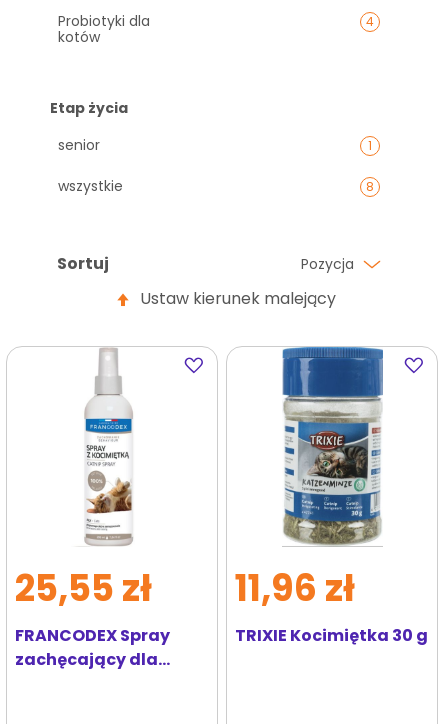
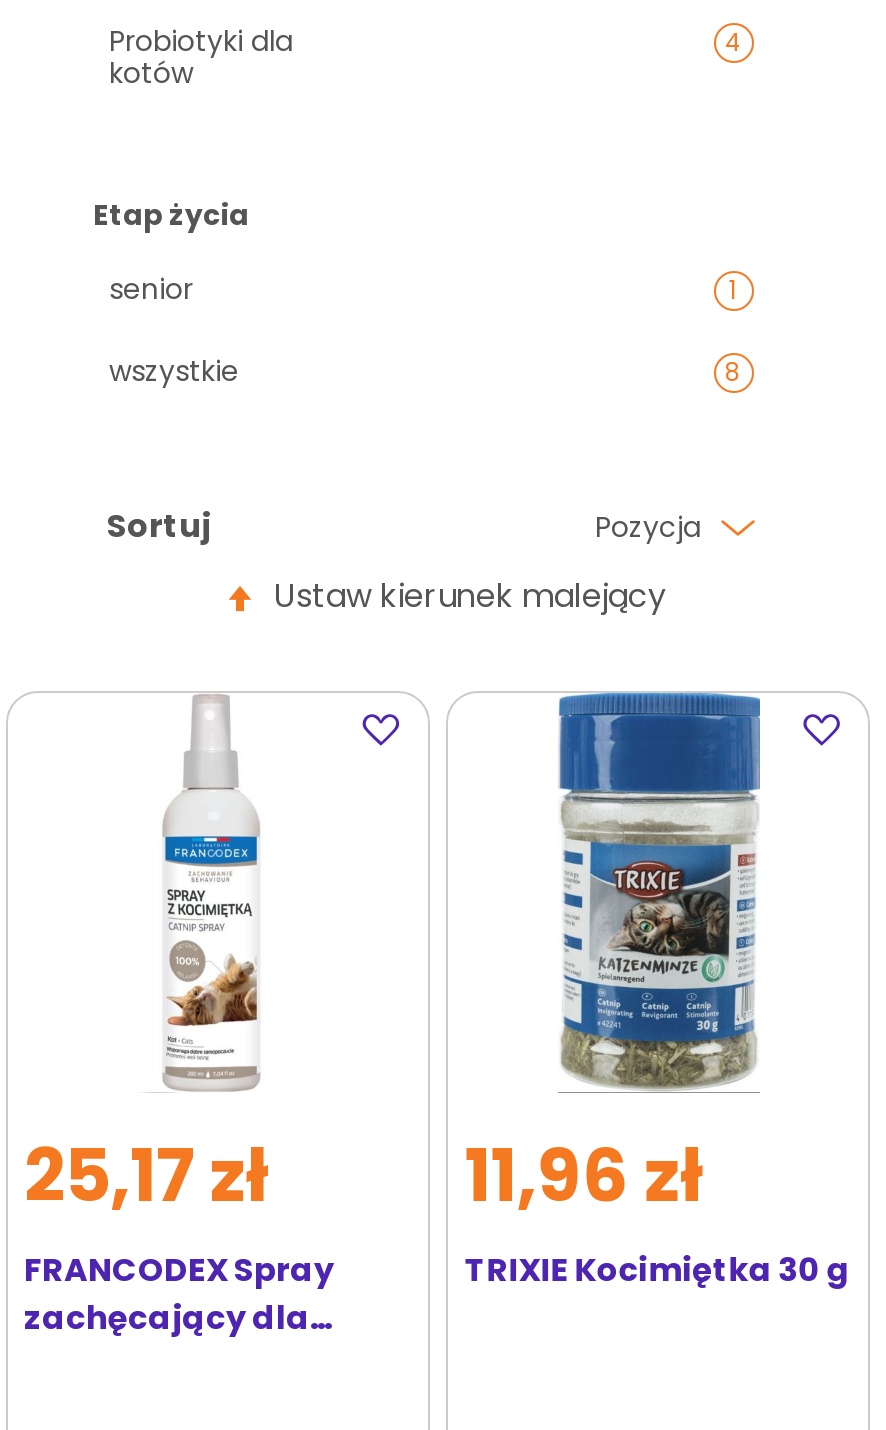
- 25,55 zł 11,96 zł
+ 25,17 zł 11,96 zł
